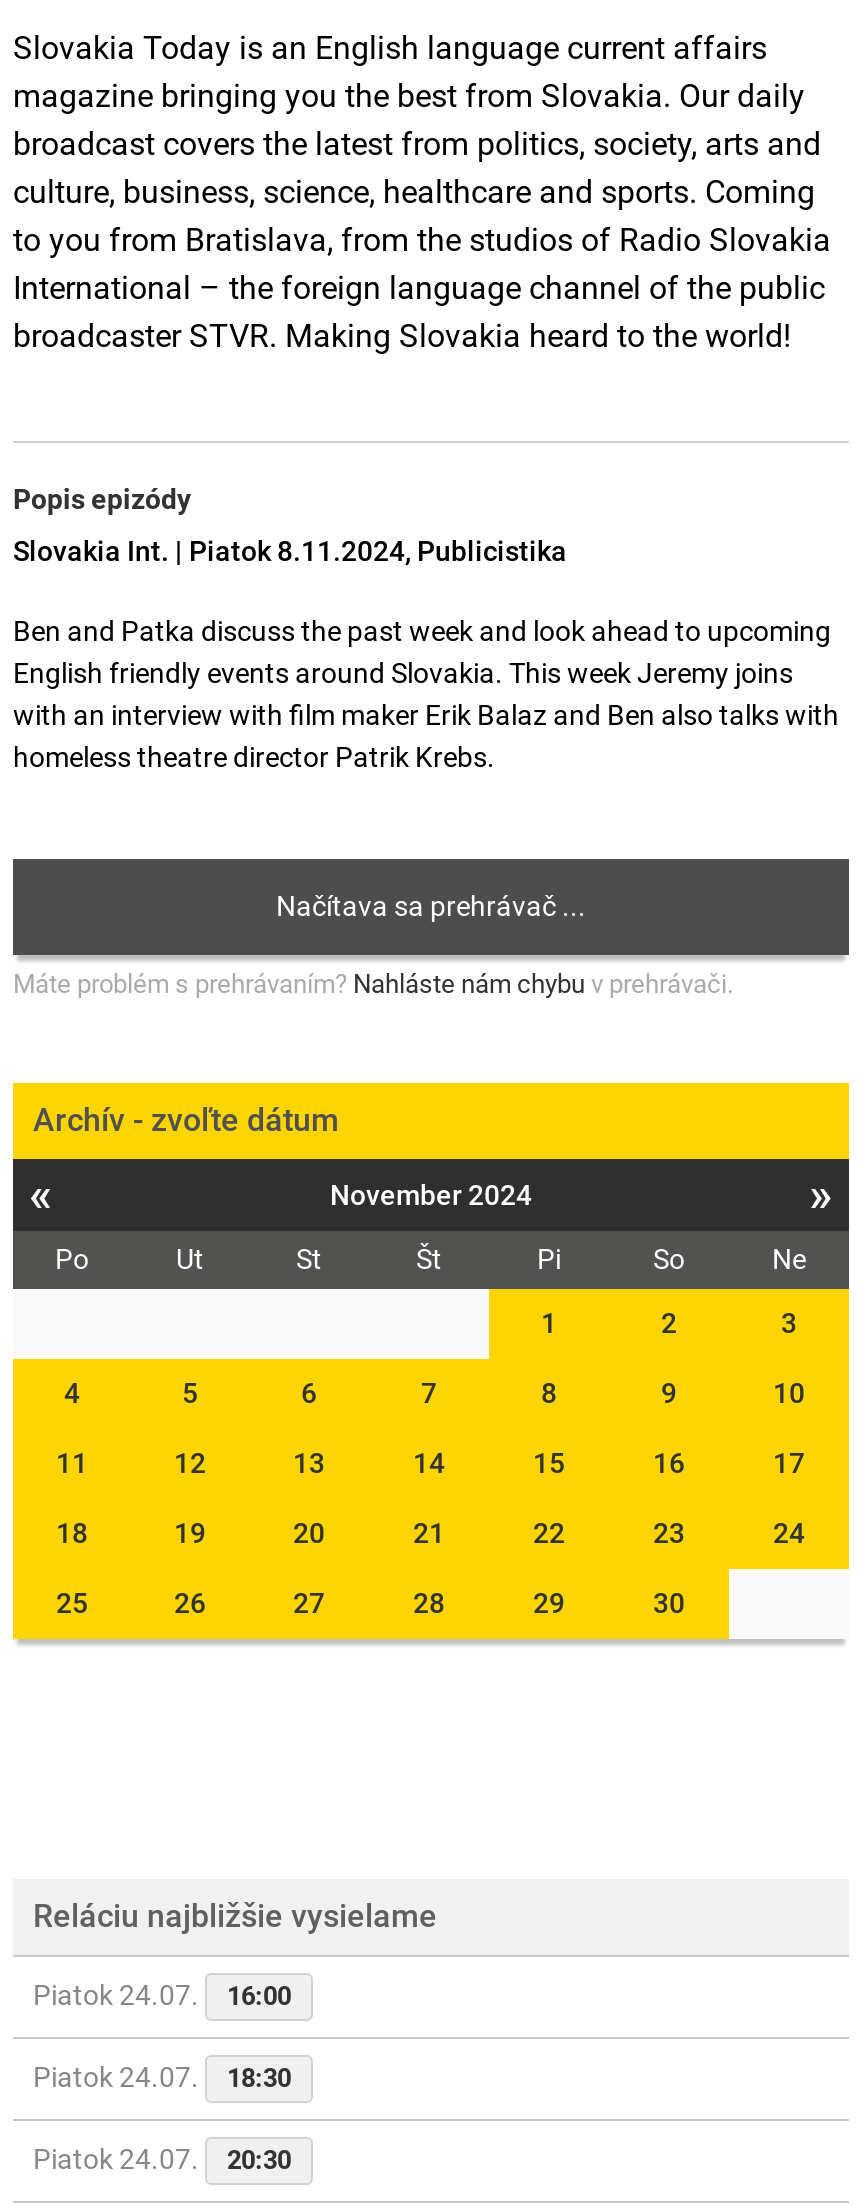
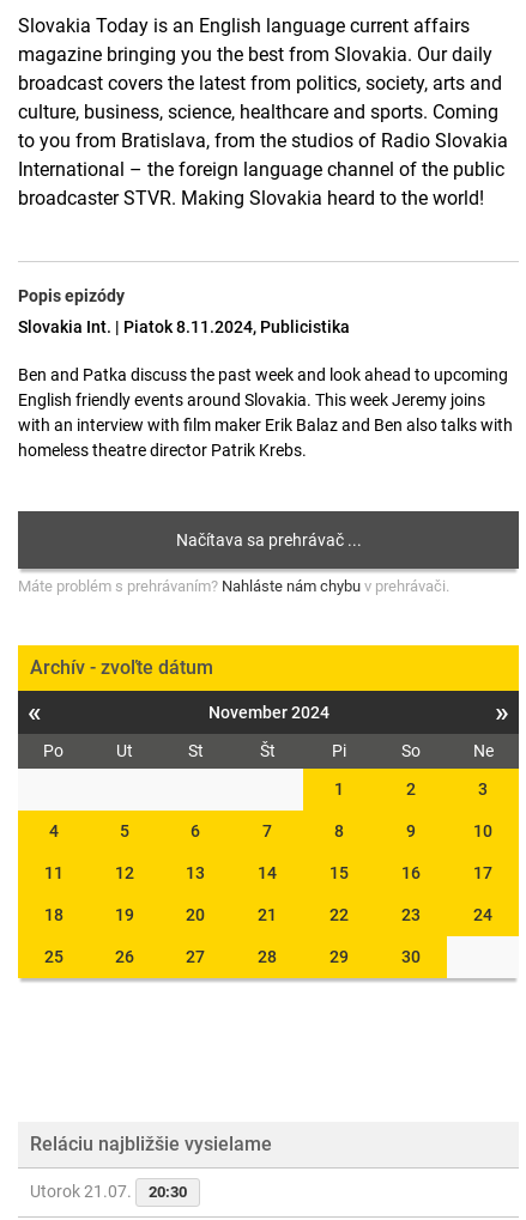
- Piatok 24.07.
- 16:00
- Piatok 24.07.
- 18:30
- Piatok 24.07.
+ Utorok 21.07.
